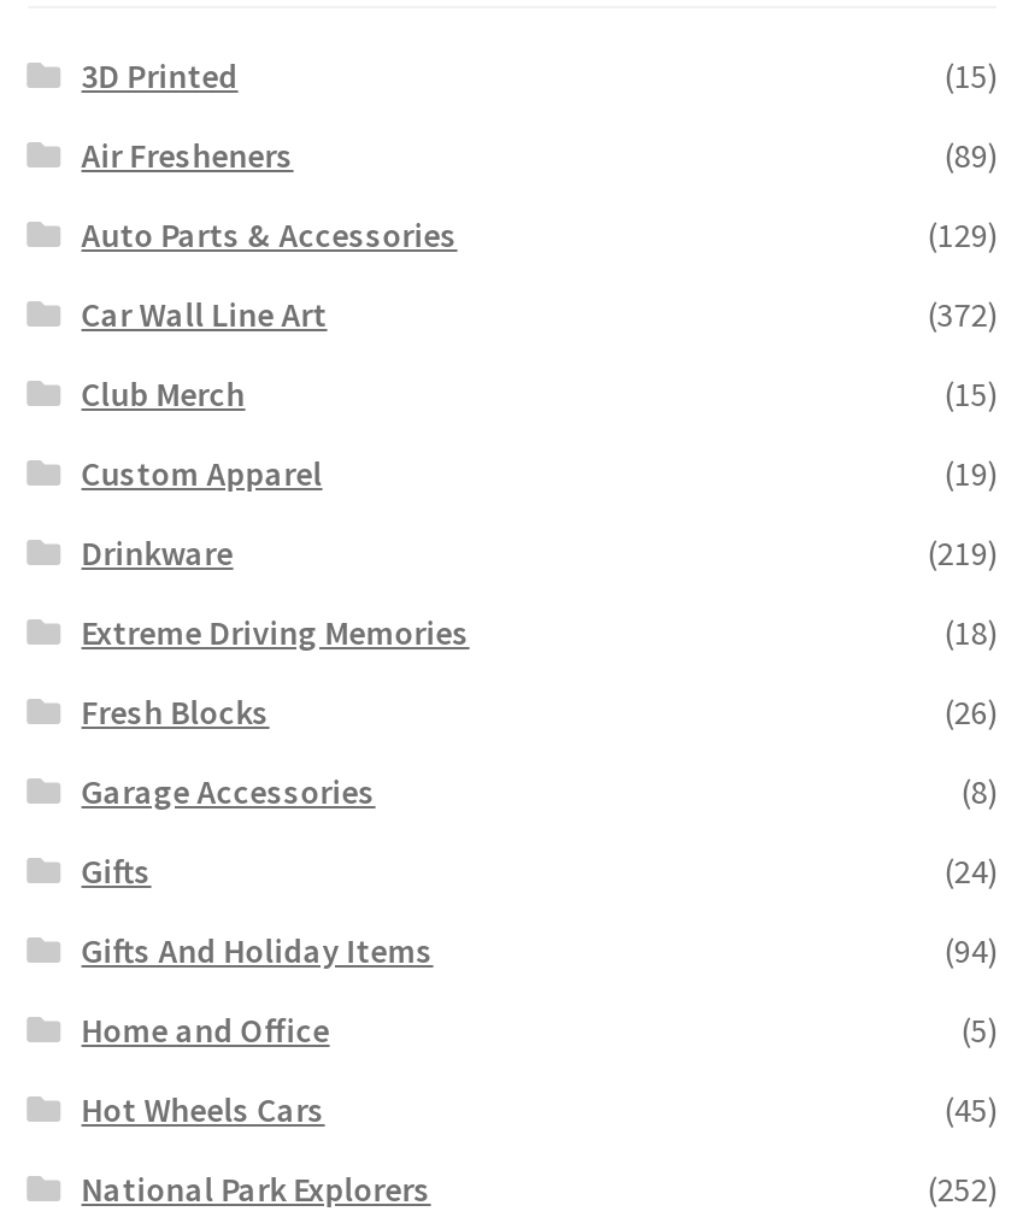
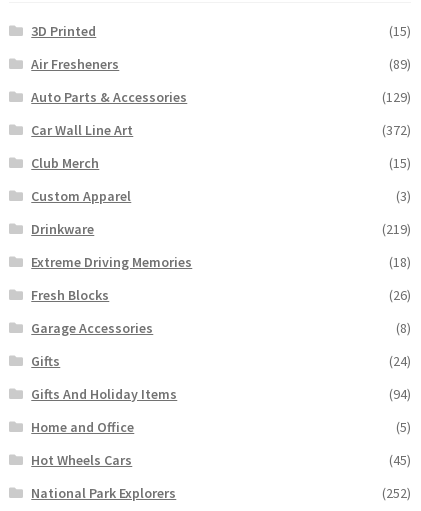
- (19)
+ (3)
